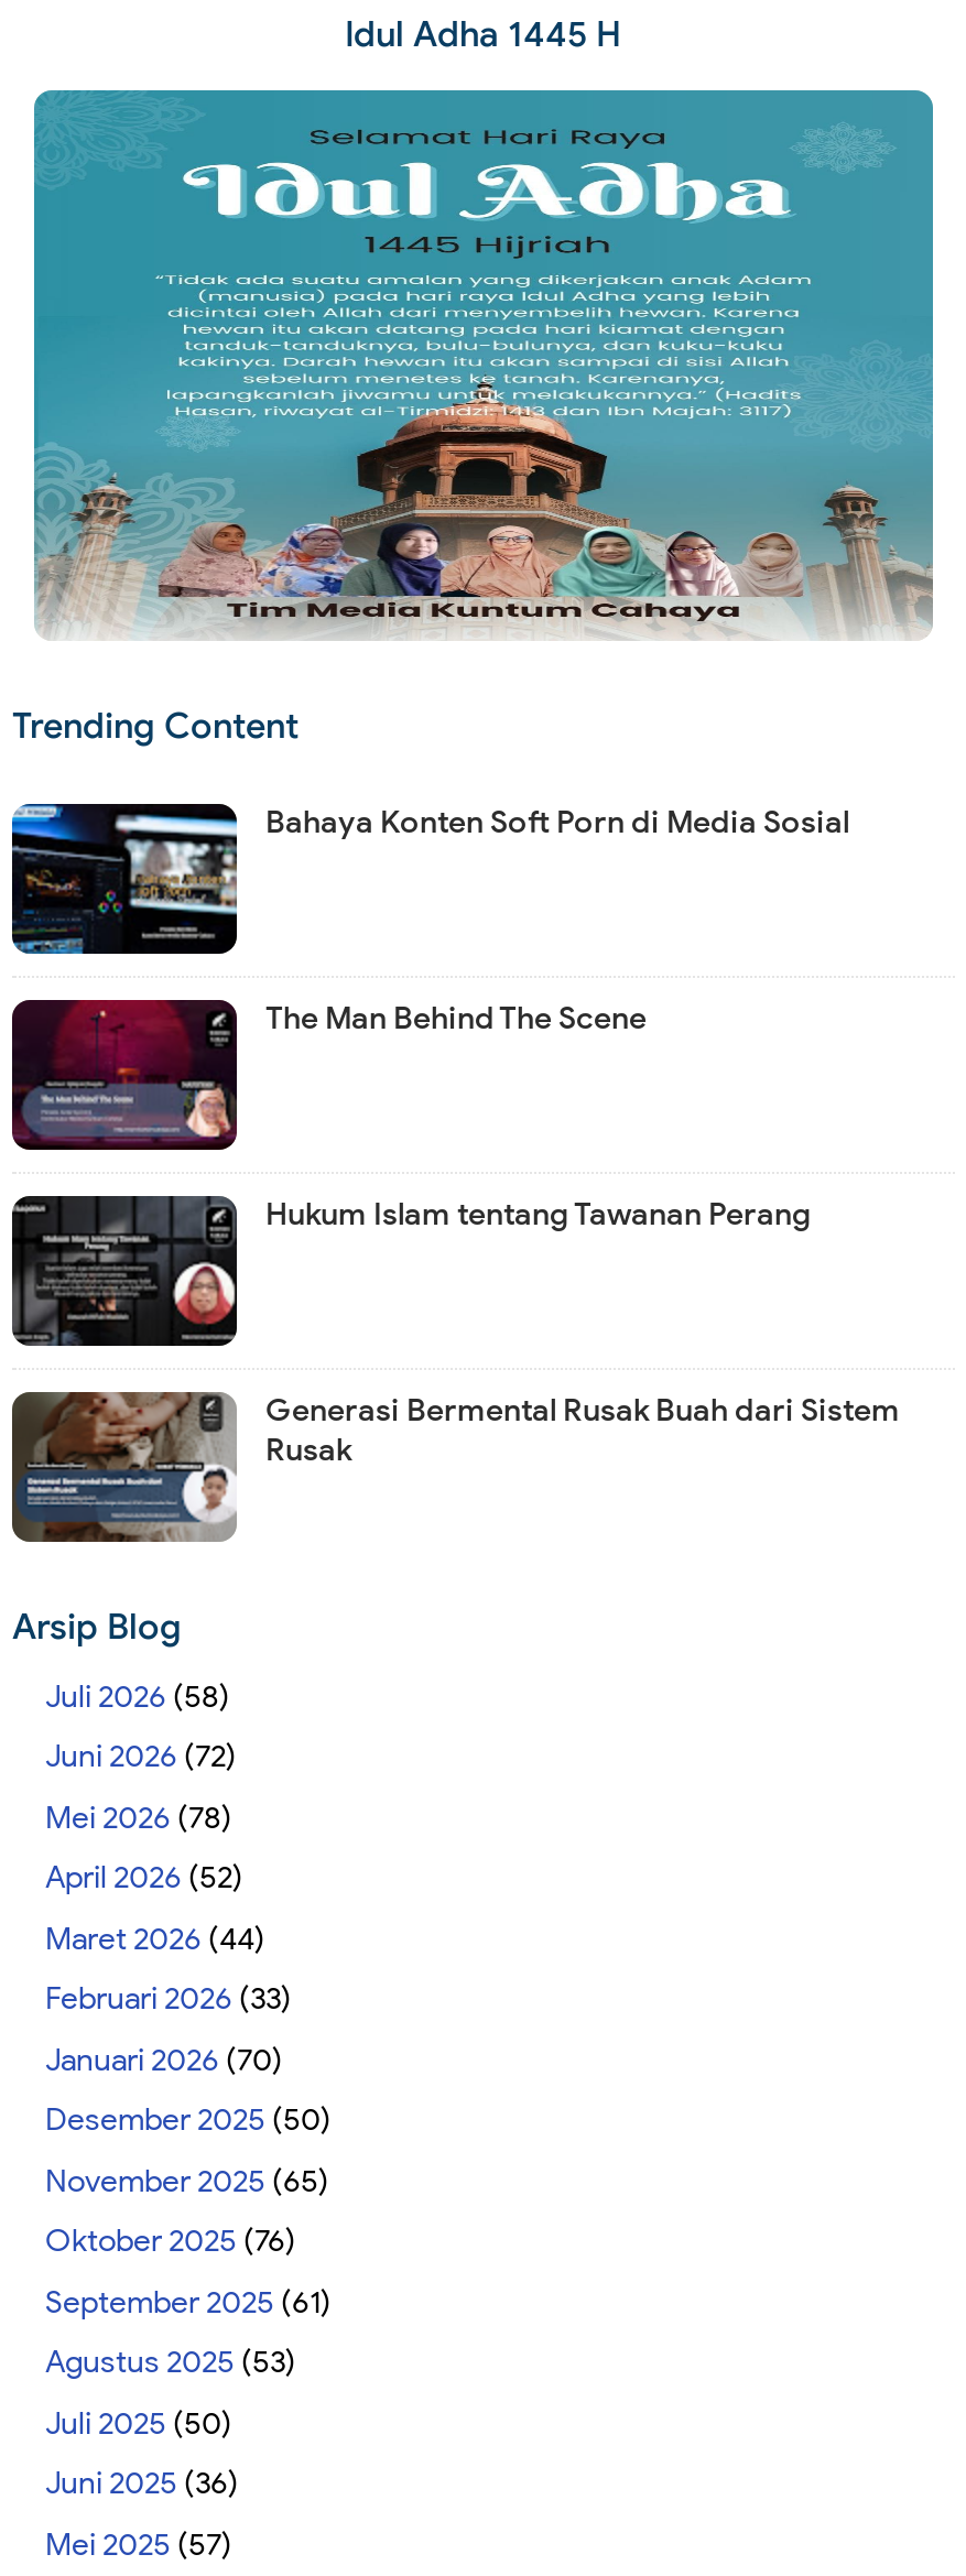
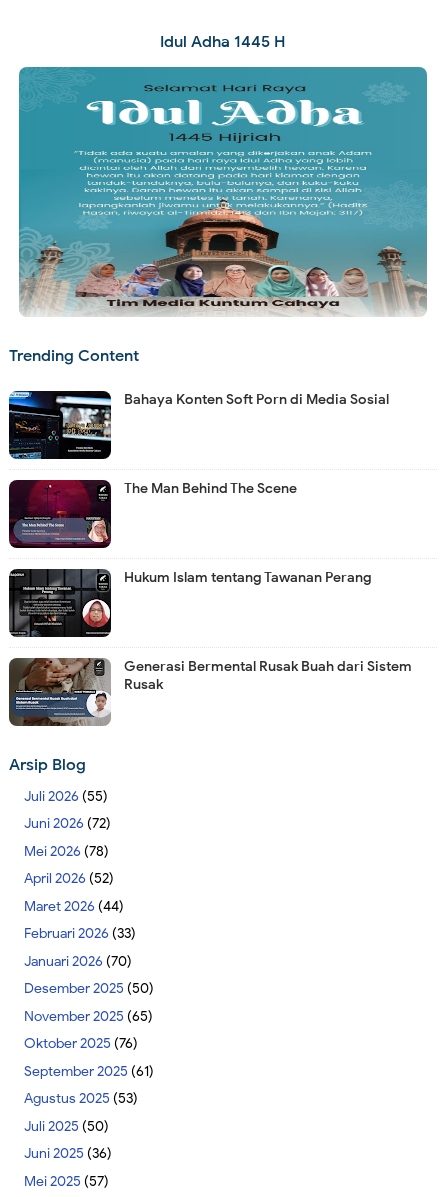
- Juli 2026 (58)
+ Juli 2026 (55)
